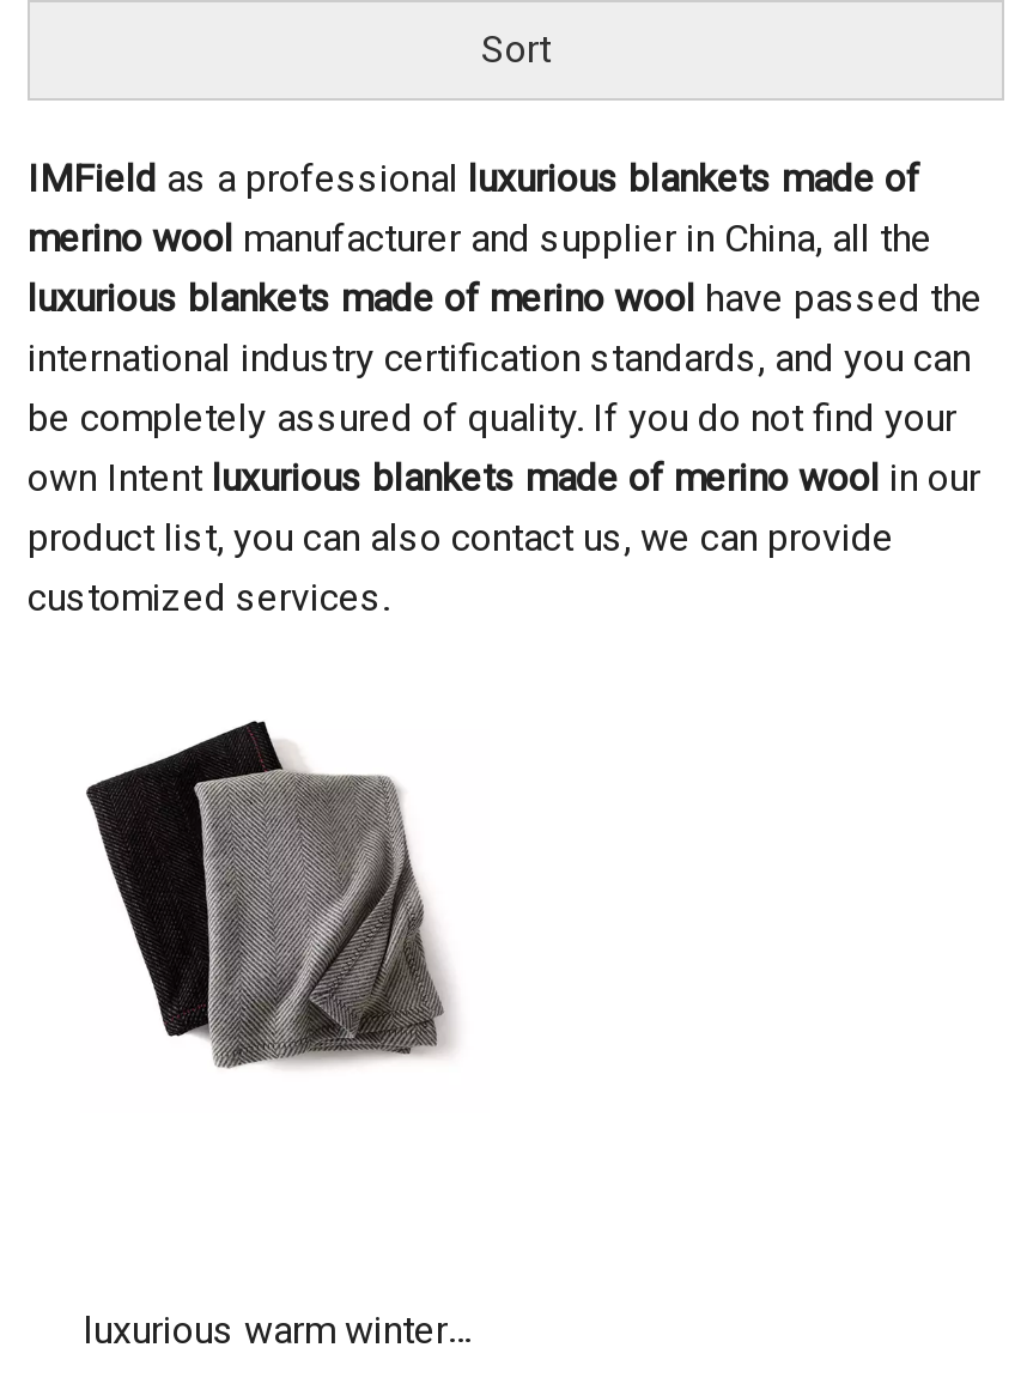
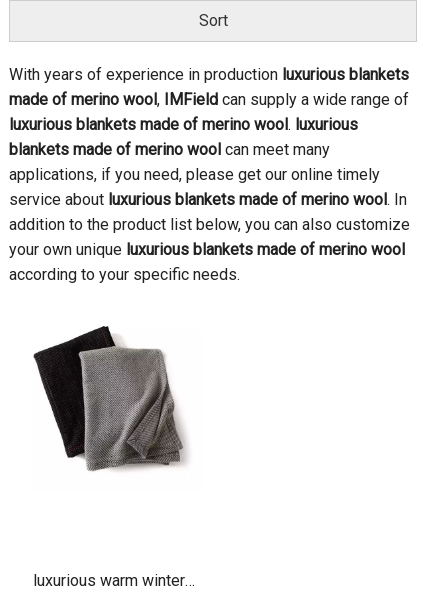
- IMField as a professional luxurious blankets made of
- merino wool manufacturer and supplier in China, all the
- luxurious blankets made of merino wool have passed the
- international industry certification standards, and you can
- be completely assured of quality. If you do not find your
- own Intent luxurious blankets made of merino wool in our
- product list, you can also contact us, we can provide
- customized services.
+ With years of experience in production luxurious blankets
+ made of merino wool, IMField can supply a wide range of
+ luxurious blankets made of merino wool. luxurious
+ blankets made of merino wool can meet many
+ applications, if you need, please get our online timely
+ service about luxurious blankets made of merino wool. In
+ addition to the product list below, you can also customize
+ your own unique luxurious blankets made of merino wool
+ according to your specific needs.
